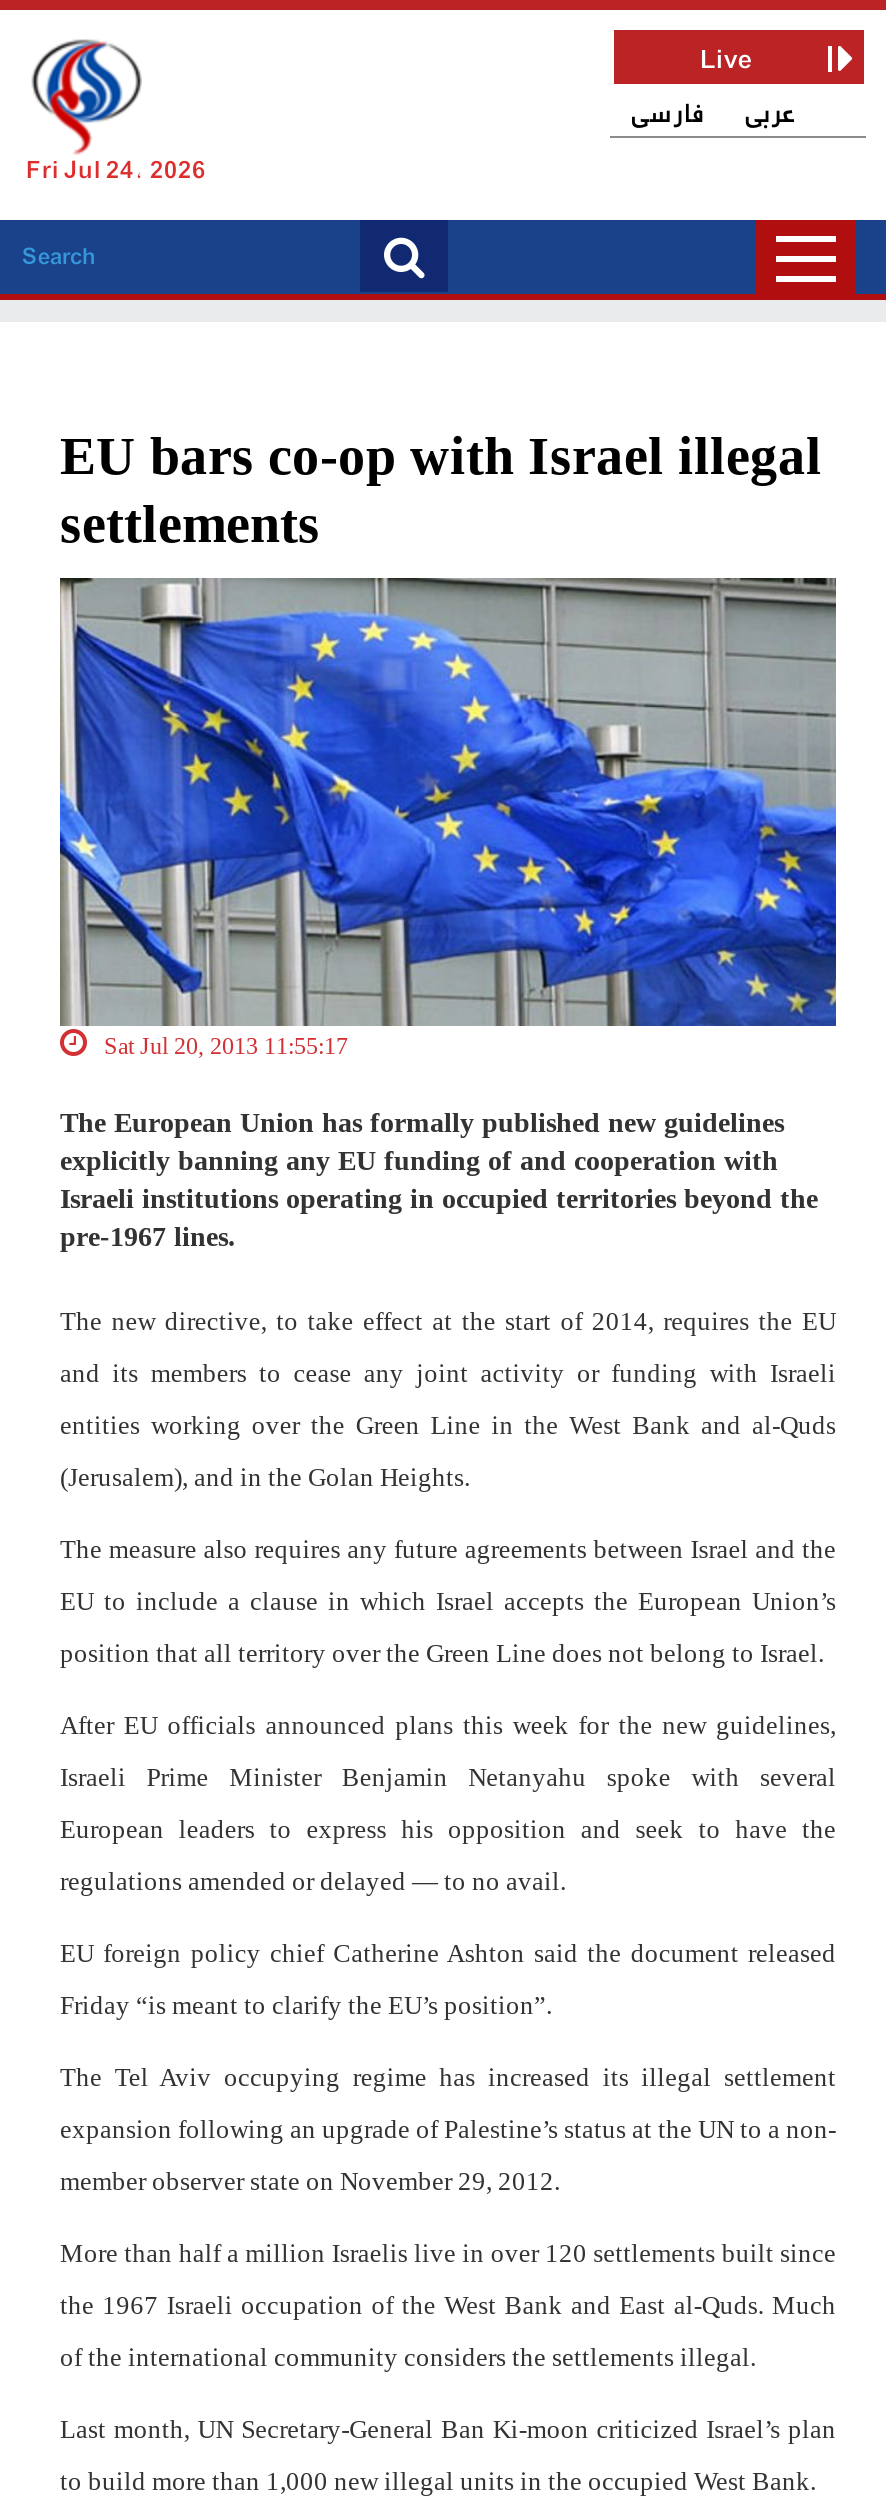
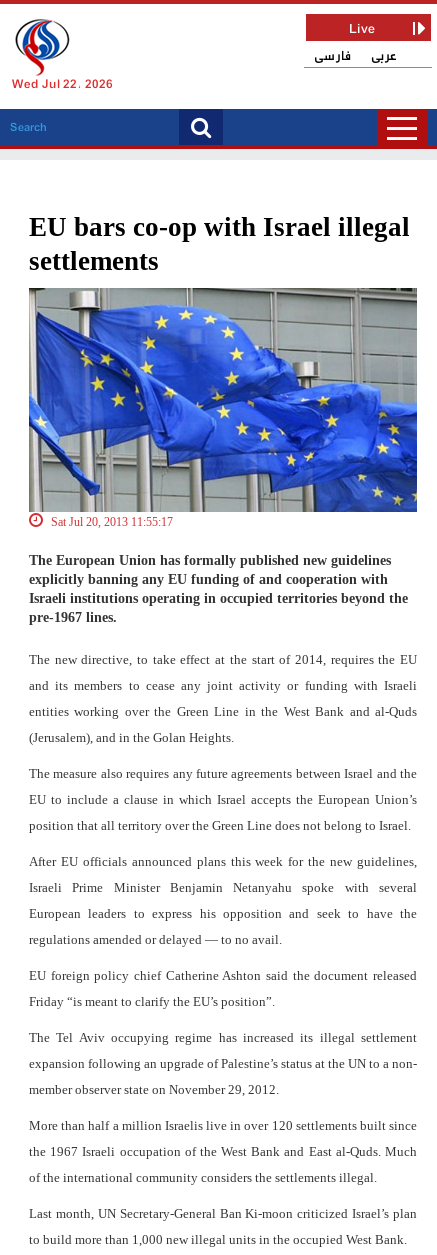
- Fri Jul 24, 2026
+ Wed Jul 22, 2026
